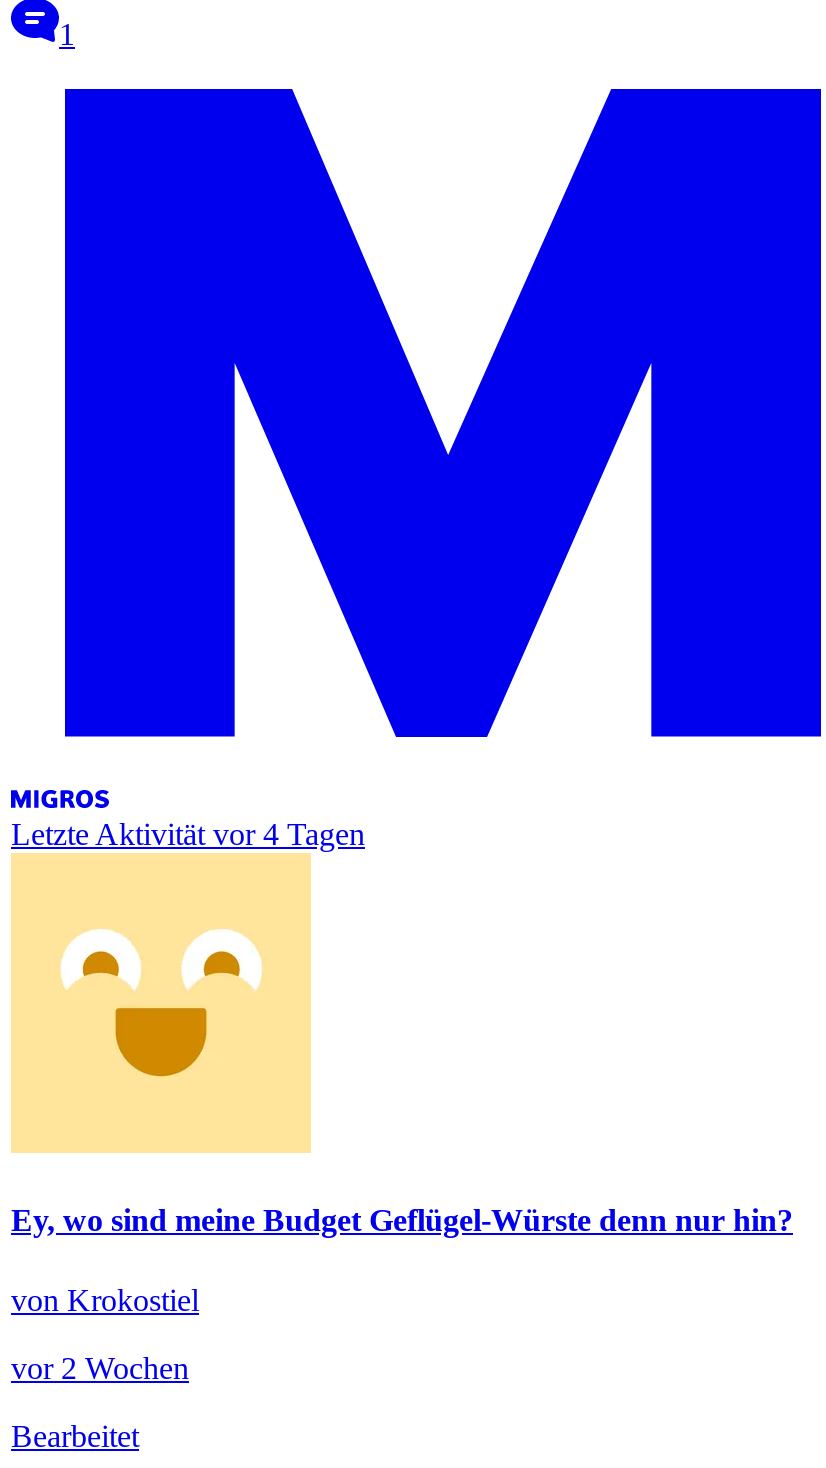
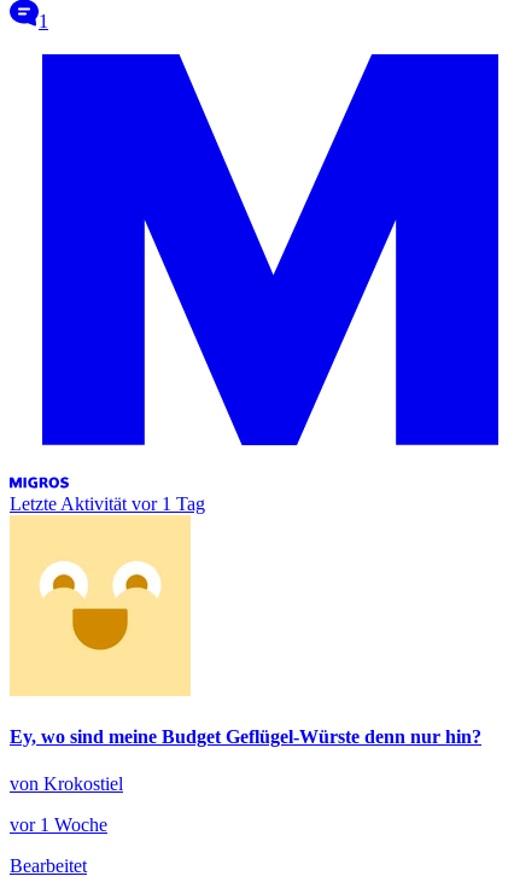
- Letzte Aktivität vor 4 Tagen
+ Letzte Aktivität vor 1 Tag

- vor 2 Wochen
+ vor 1 Woche
